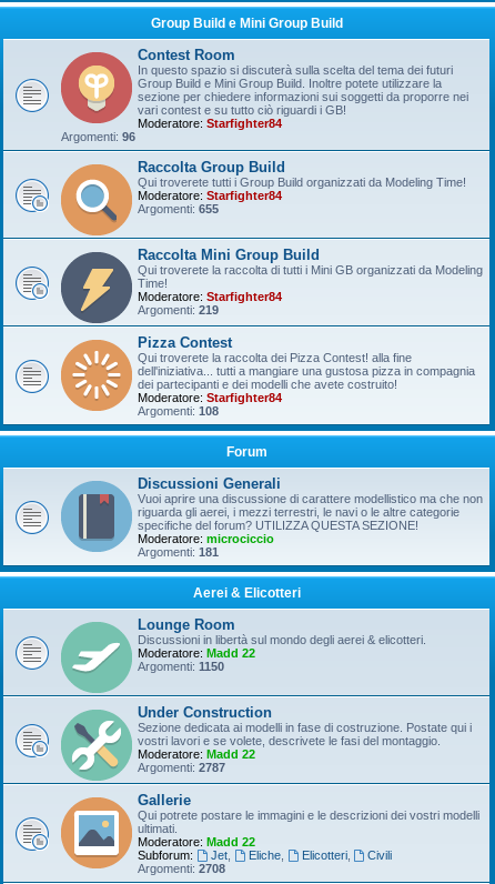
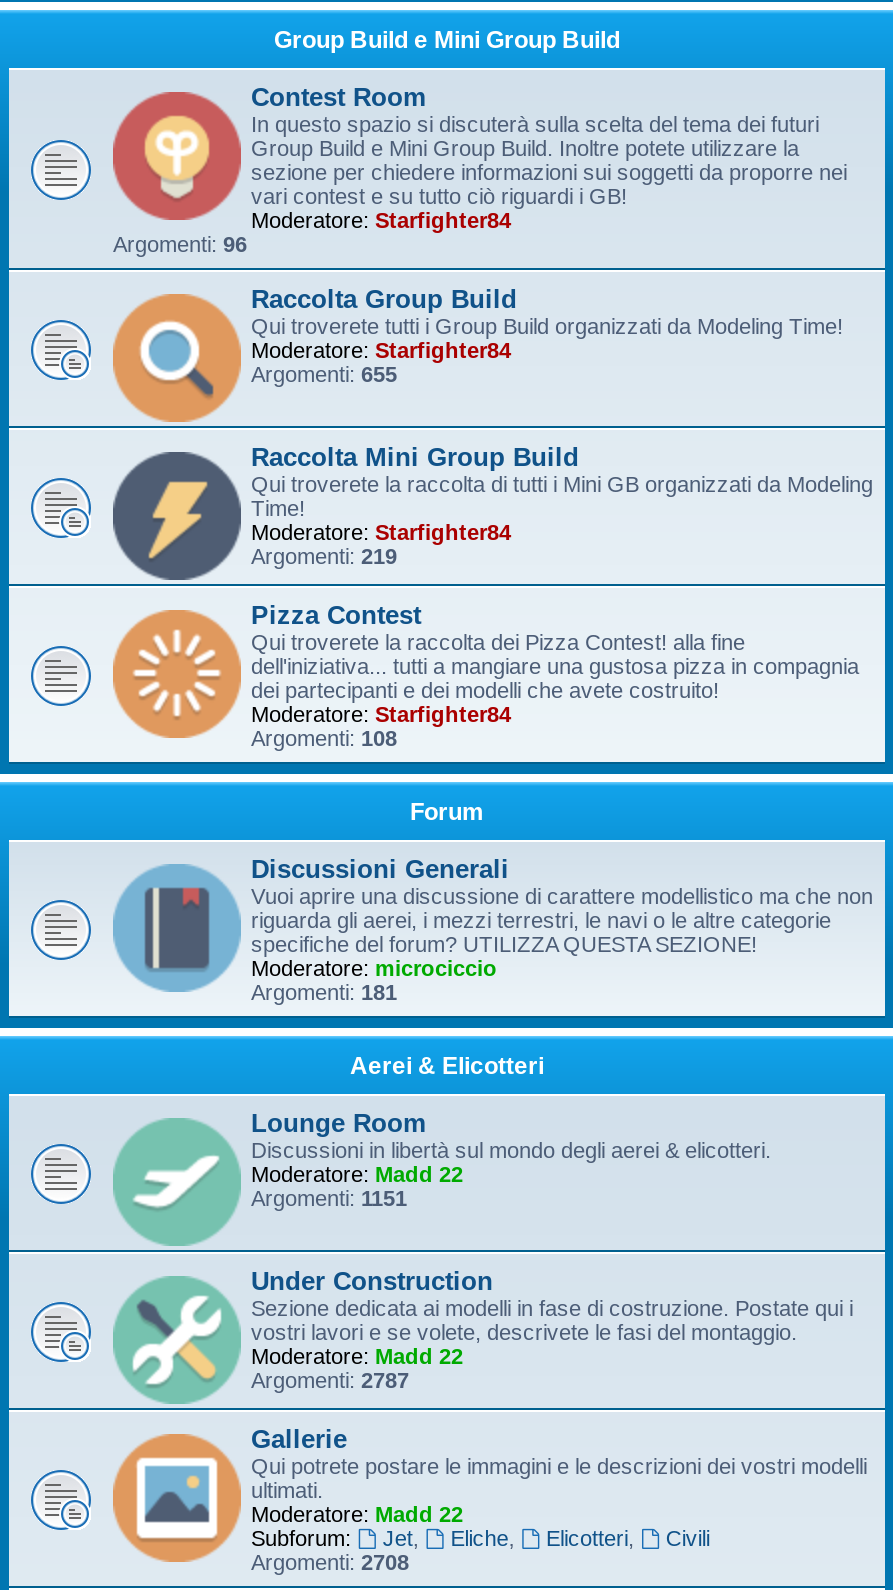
- Argomenti: 1150
+ Argomenti: 1151
